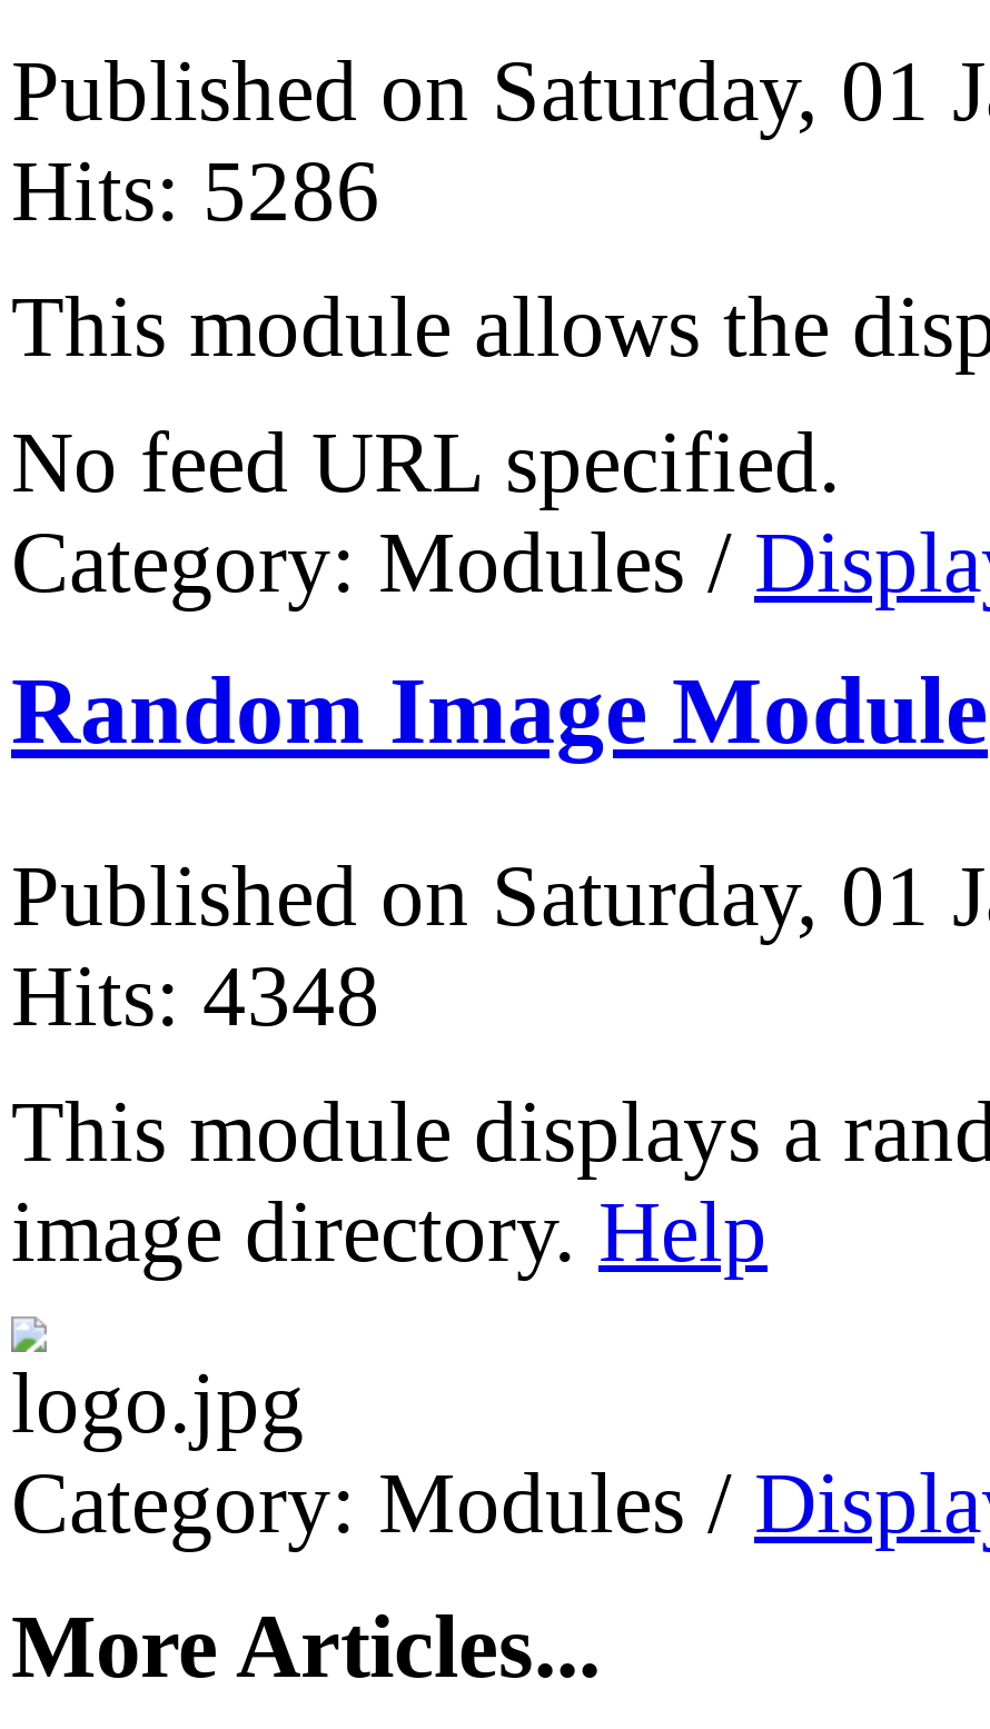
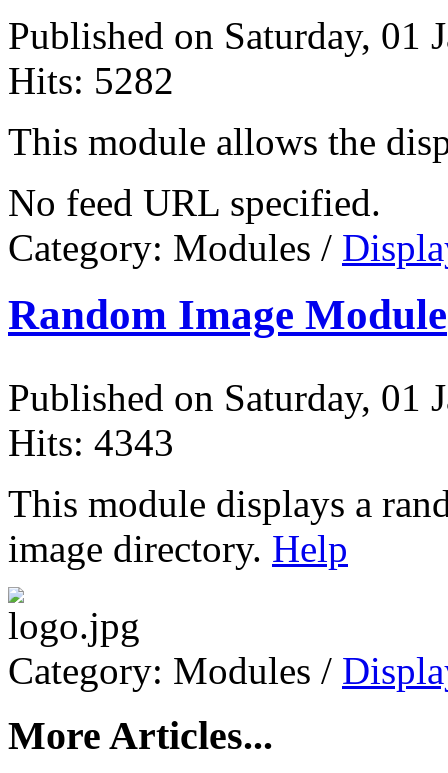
- Hits: 5286
+ Hits: 5282

- Hits: 4348
+ Hits: 4343
